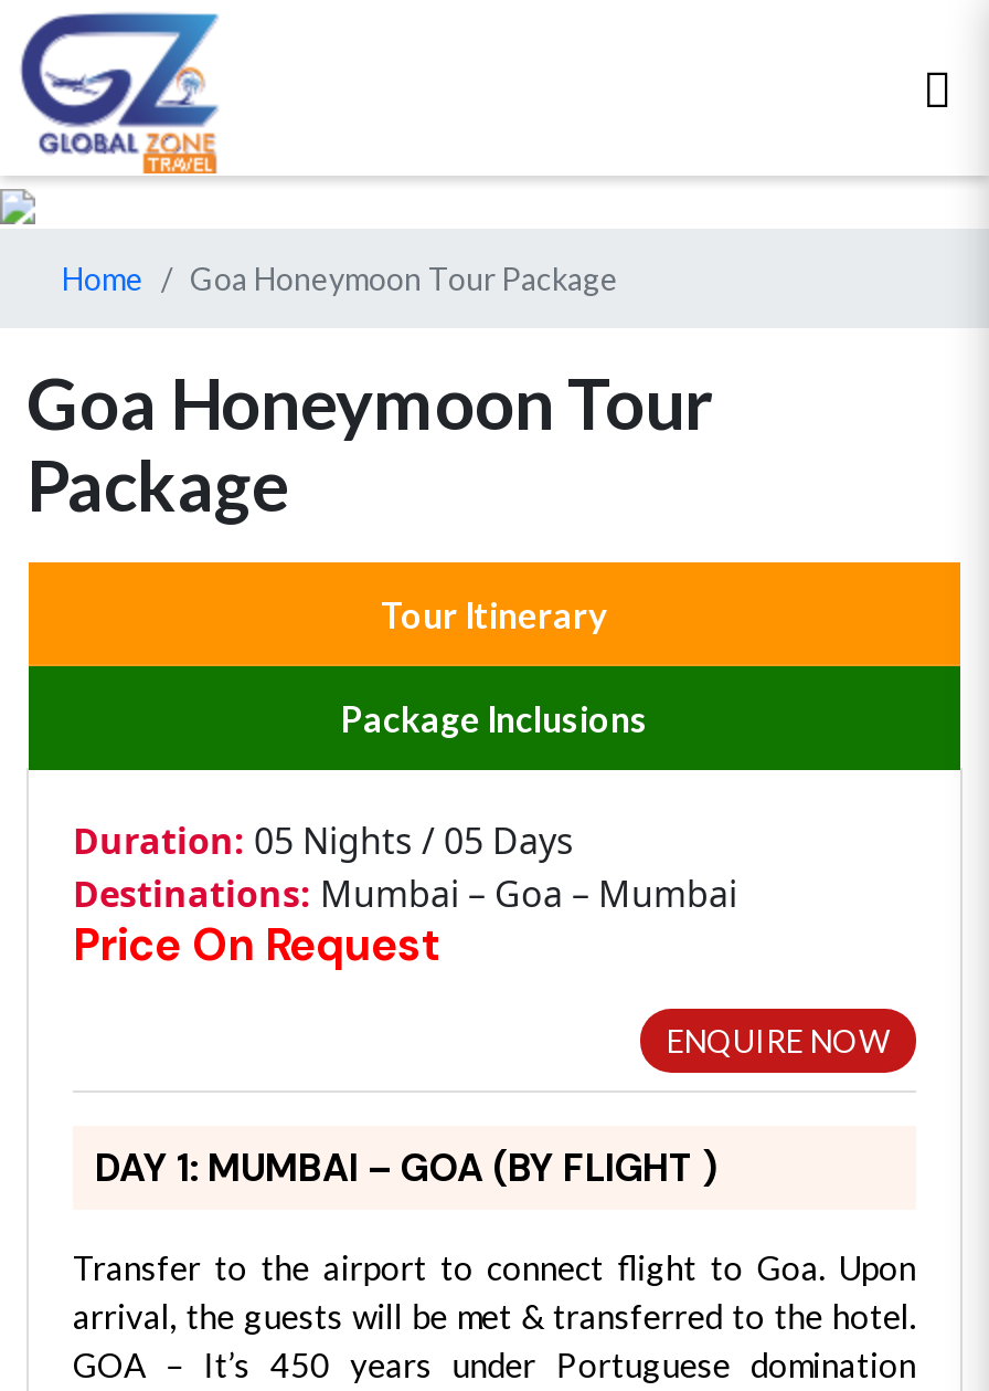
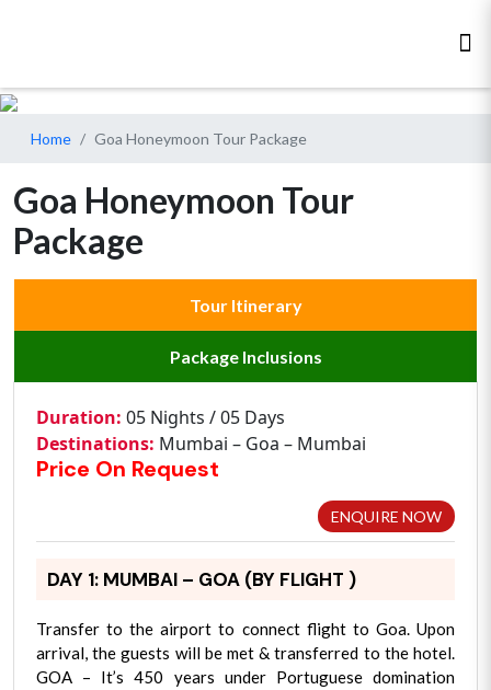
- [image]
